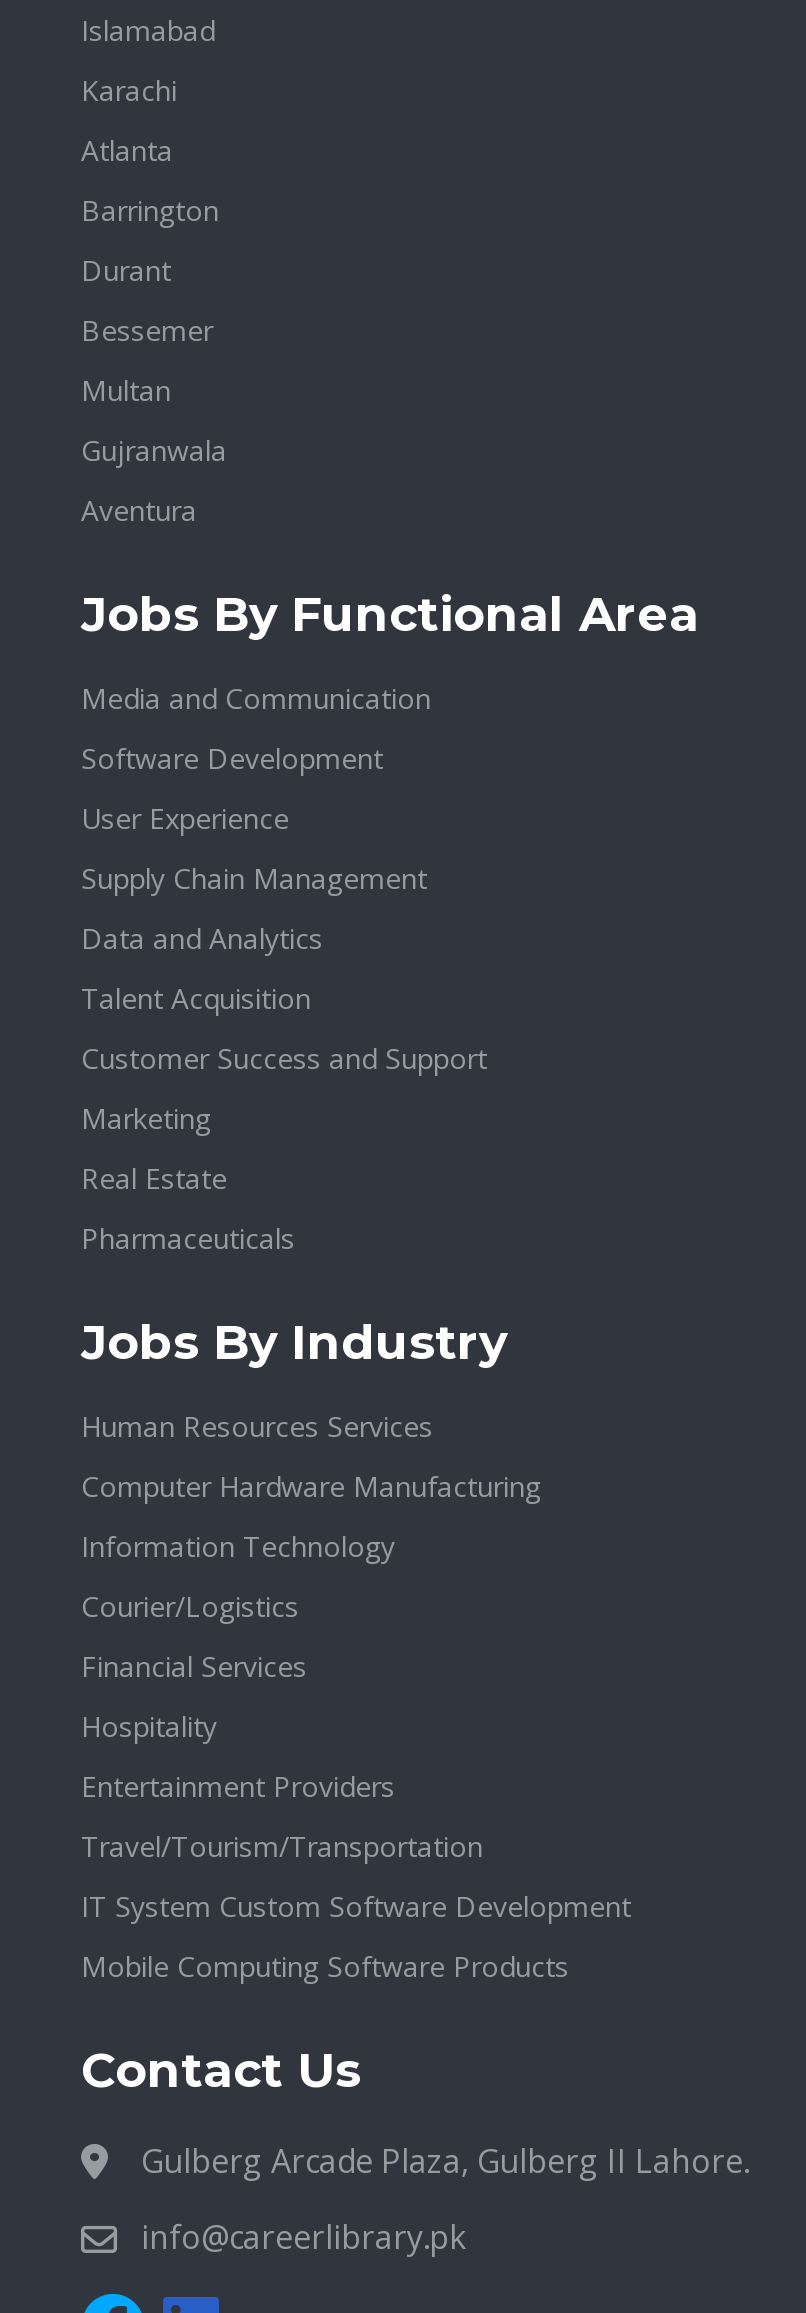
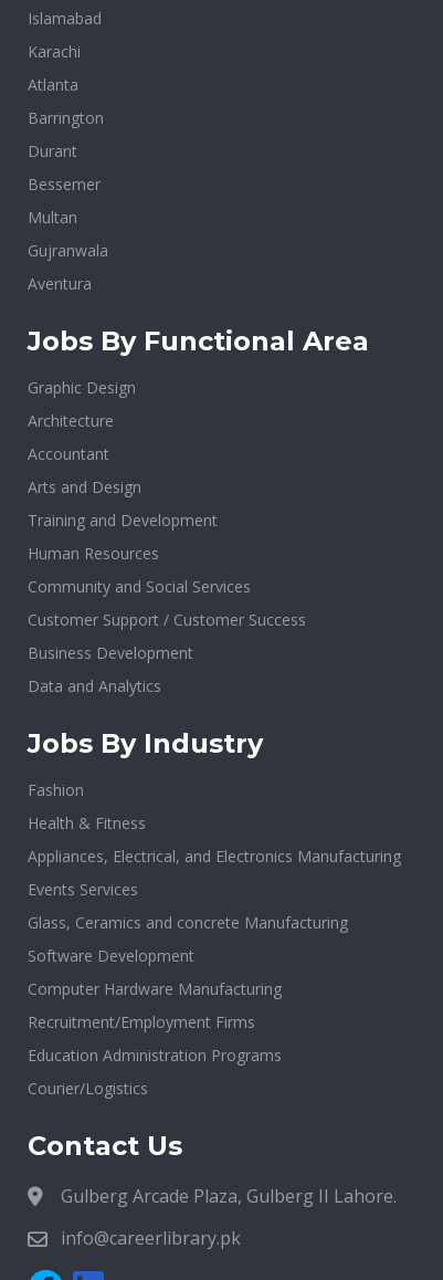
- Media and Communication
- User Experience
- Supply Chain Management
+ Graphic Design
+ Architecture
+ Accountant
+ Arts and Design
+ Training and Development
+ Human Resources
+ Community and Social Services
+ Customer Support / Customer Success
+ Business Development

moved down: Software Development

moved down: Data and Analytics

- Talent Acquisition
- Customer Success and Support
- Marketing
- Real Estate
- Pharmaceuticals

- Human Resources Services
+ Fashion
+ Health & Fitness
+ Appliances, Electrical, and Electronics Manufacturing
+ Events Services
+ Glass, Ceramics and concrete Manufacturing

moved down: Computer Hardware Manufacturing

- Information Technology
+ Recruitment/Employment Firms
+ Education Administration Programs

moved down: Courier/Logistics

- Financial Services
- Hospitality
- Entertainment Providers
- Travel/Tourism/Transportation
- IT System Custom Software Development
- Mobile Computing Software Products
